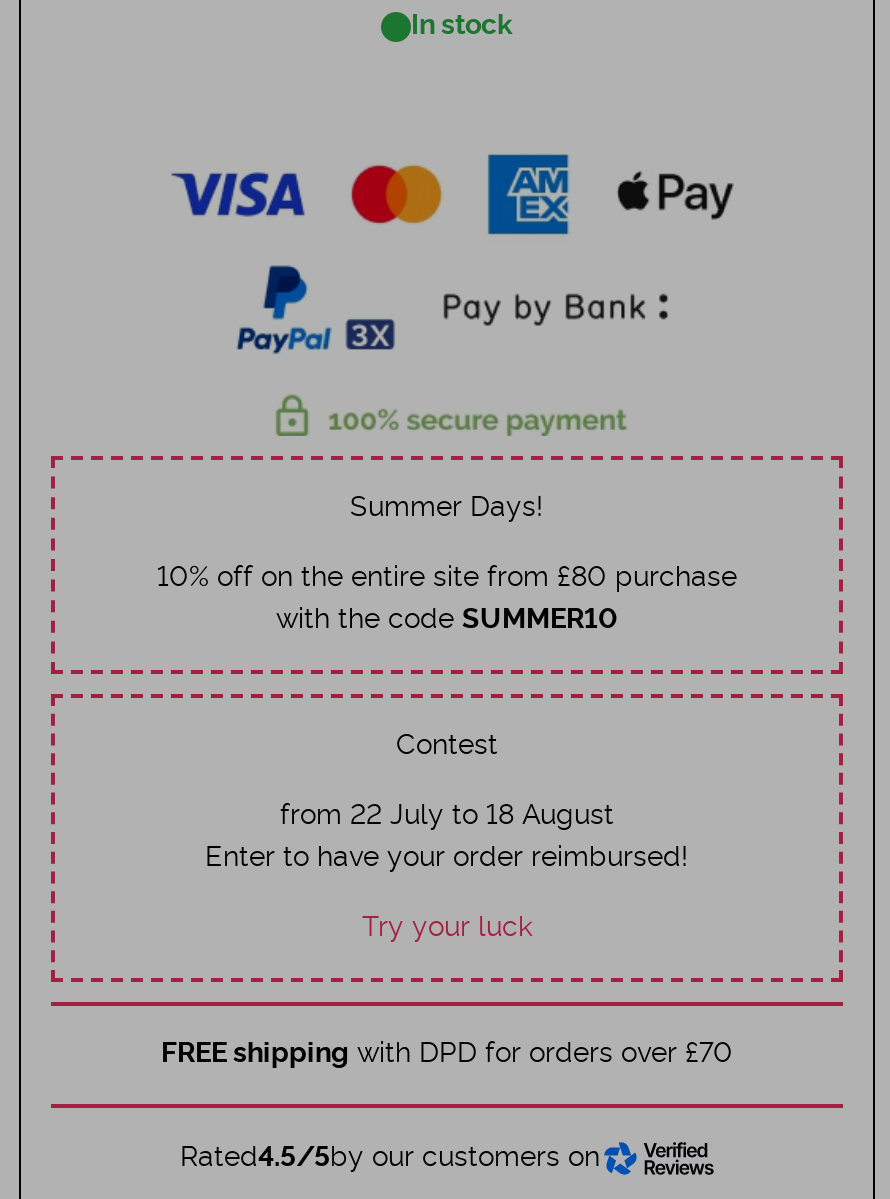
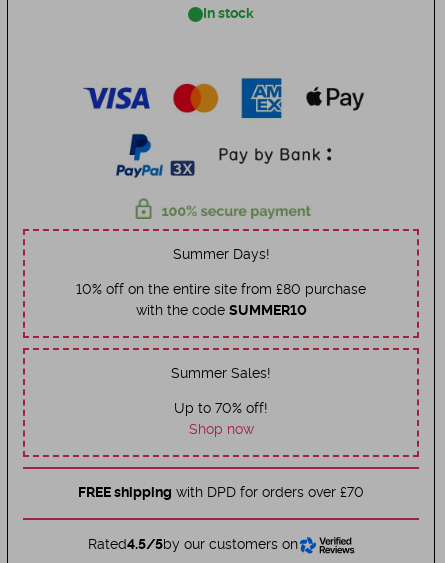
- Contest
- from 22 July to 18 August
- Enter to have your order reimbursed!
- Try your luck
+ Summer Sales!
+ Up to 70% off!
+ Shop now
